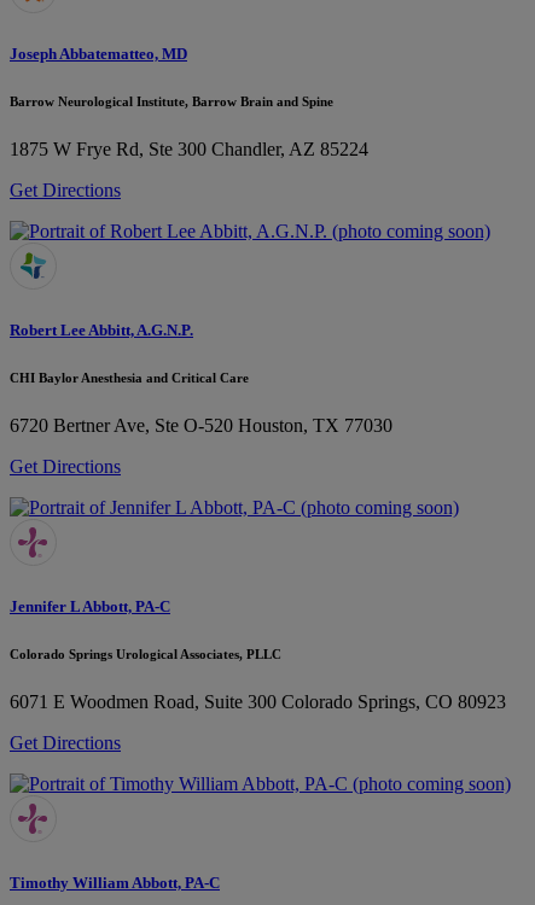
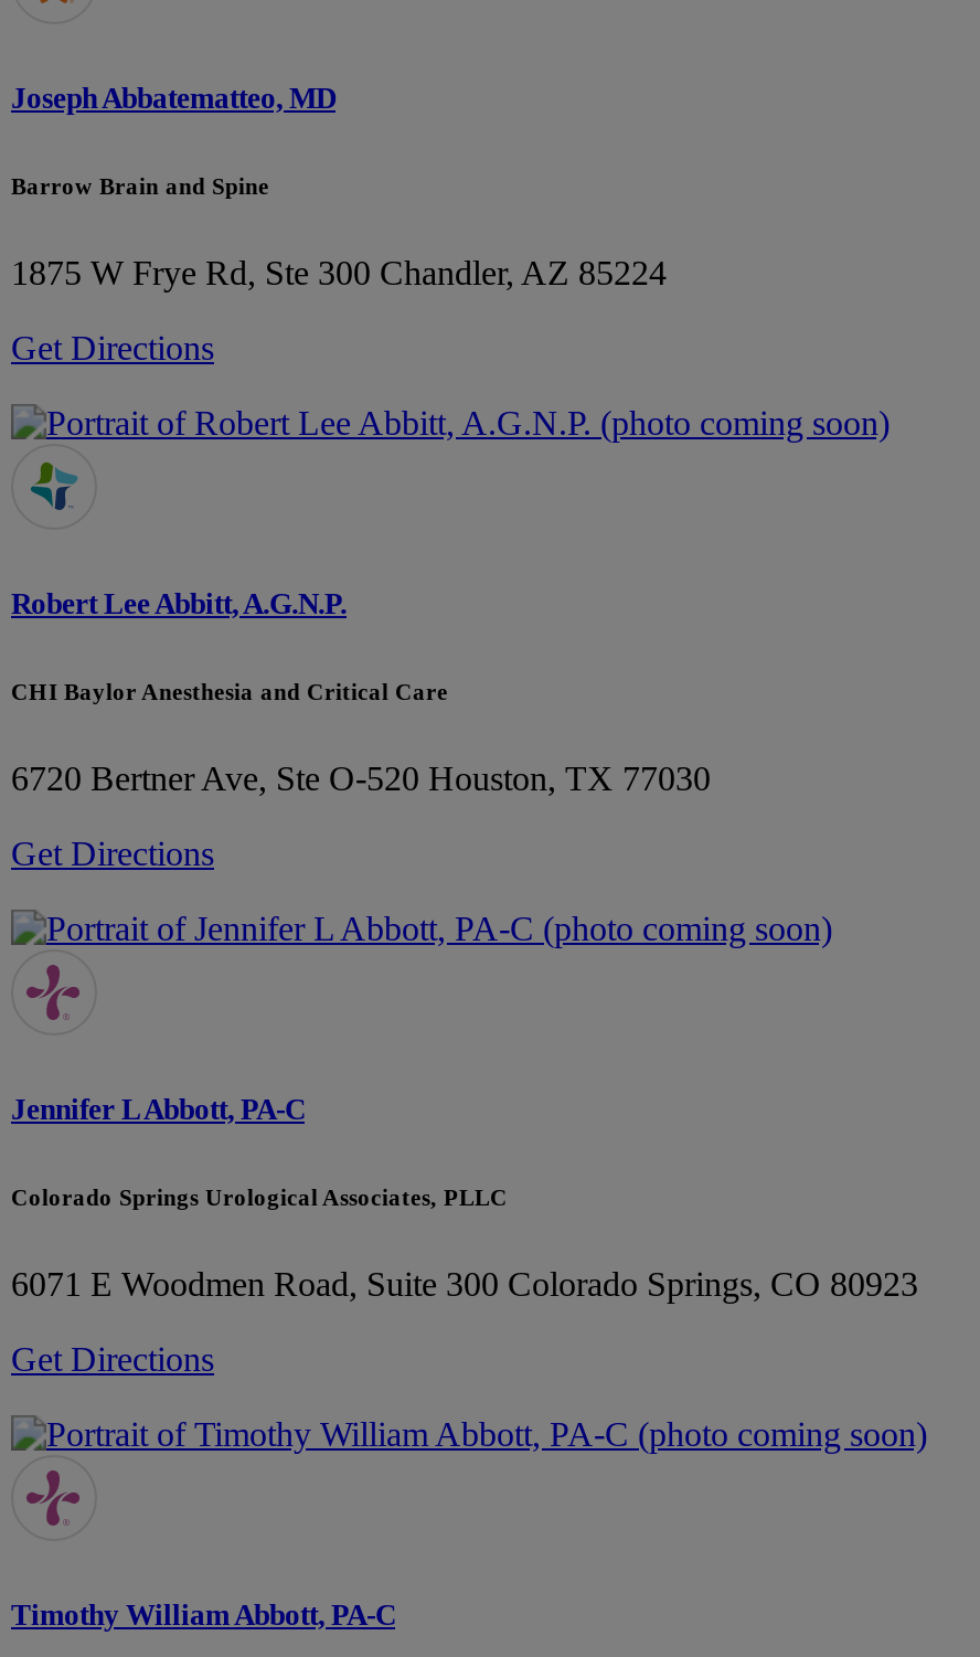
- Barrow Neurological Institute, Barrow Brain and Spine
+ Barrow Brain and Spine
